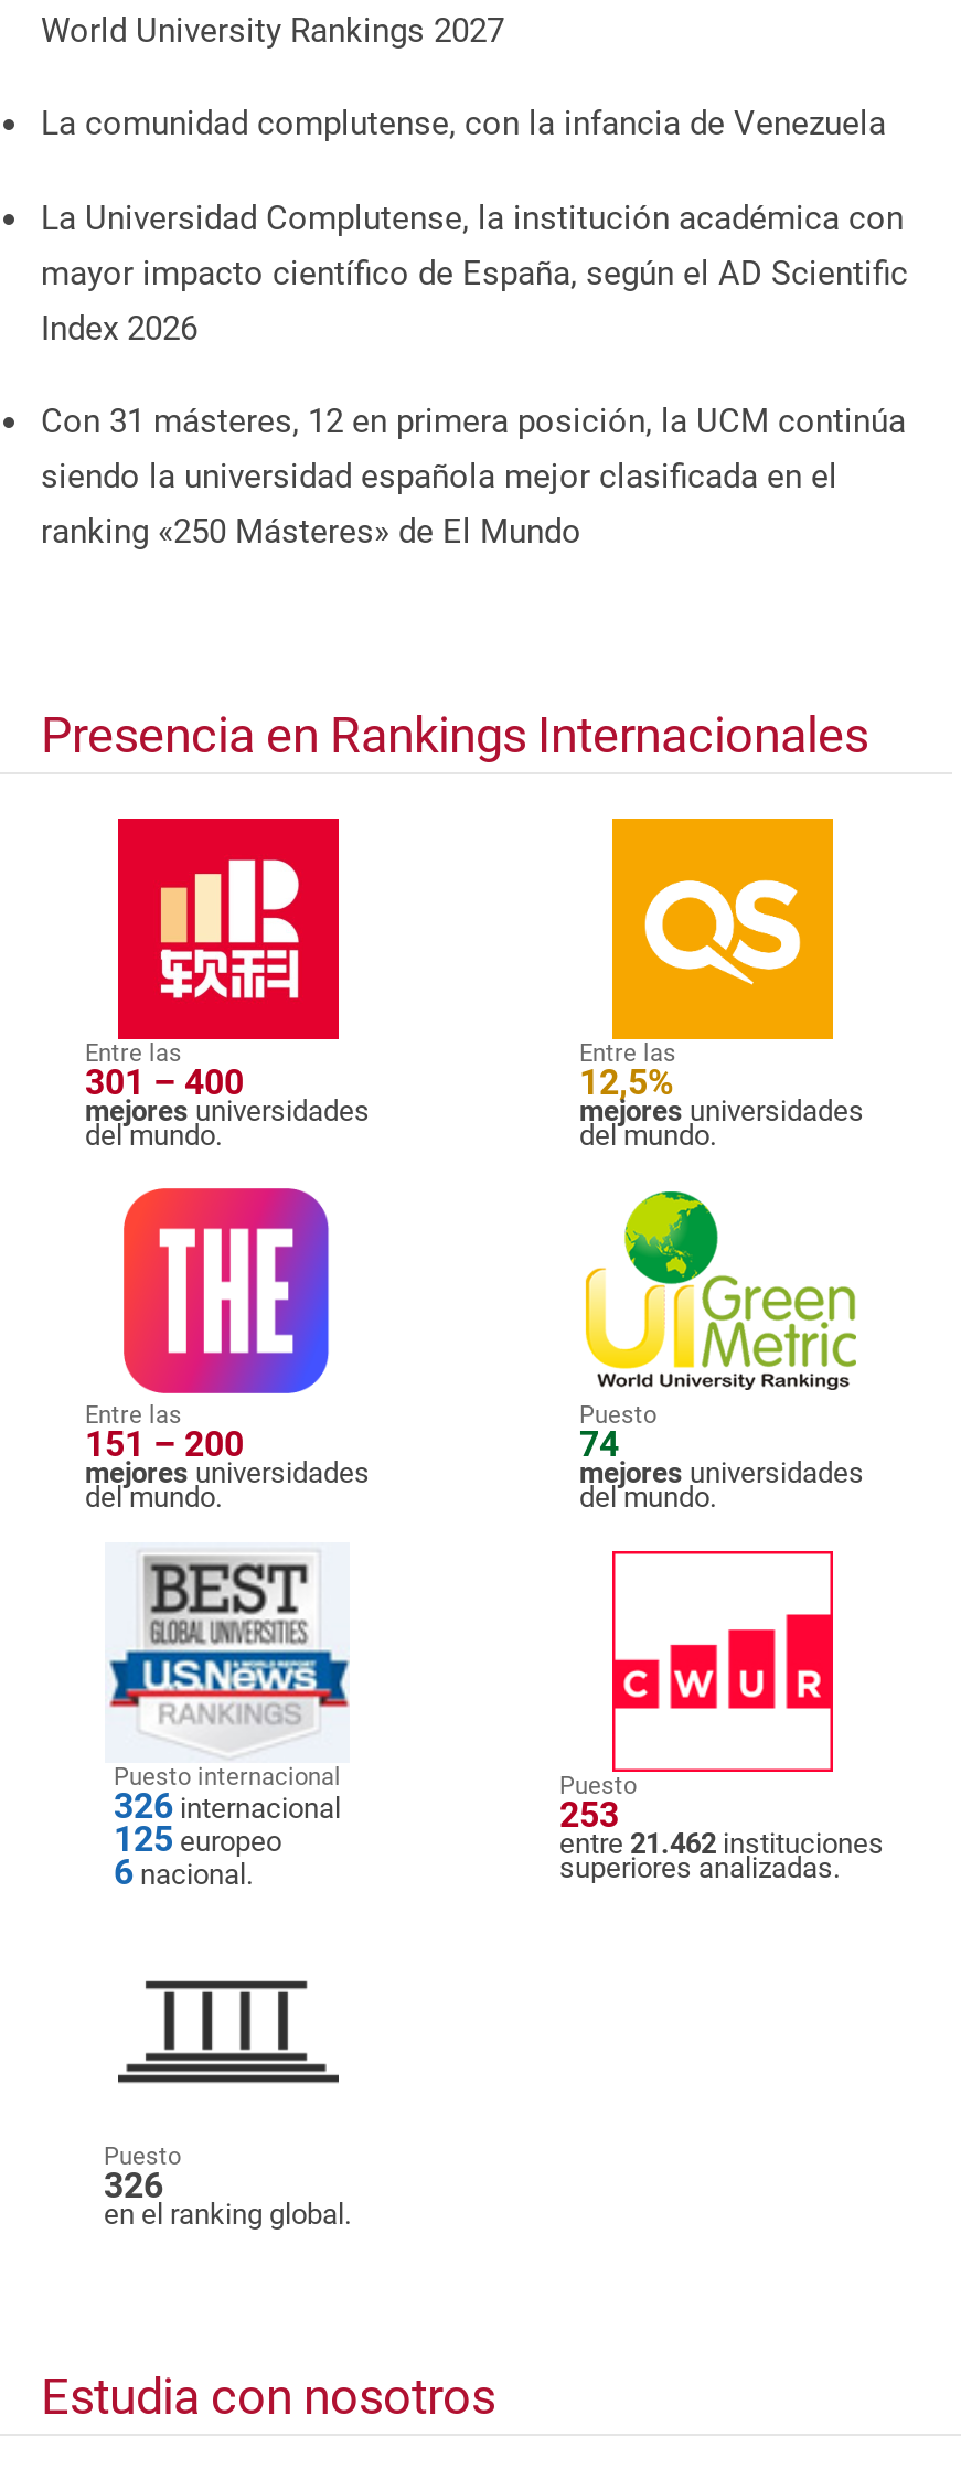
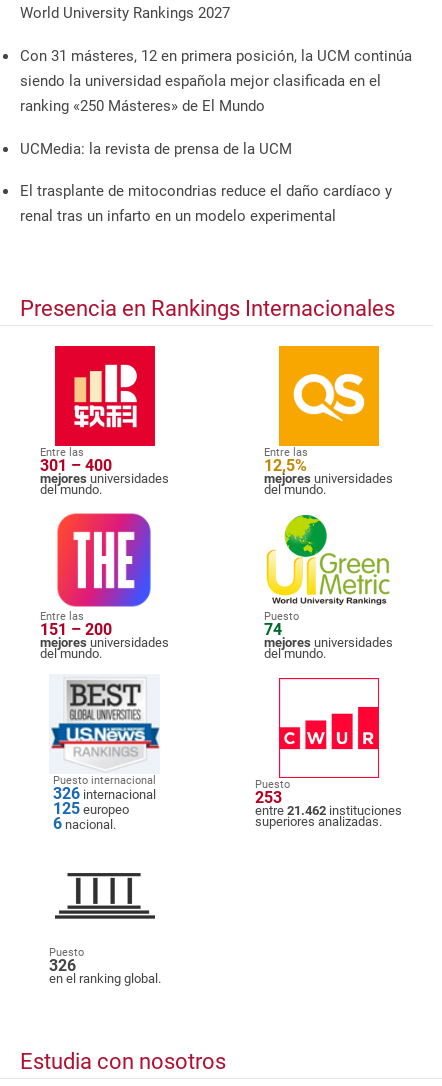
- La comunidad complutense, con la infancia de Venezuela
- La Universidad Complutense, la institución académica con
- mayor impacto científico de España, según el AD Scientific
- Index 2026

moved up: Con 31 másteres, 12 en primera posición, la UCM continúa | siendo la universidad española mejor clasificada en el | ranking «250 Másteres» de El Mundo

+ UCMedia: la revista de prensa de la UCM
+ El trasplante de mitocondrias reduce el daño cardíaco y
+ renal tras un infarto en un modelo experimental
